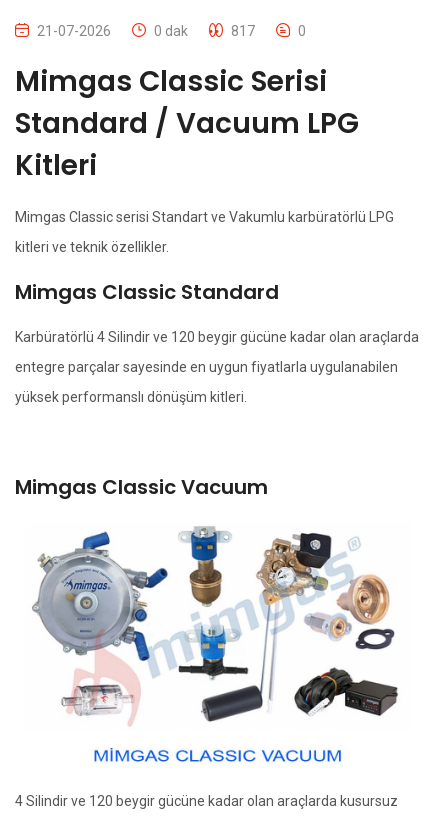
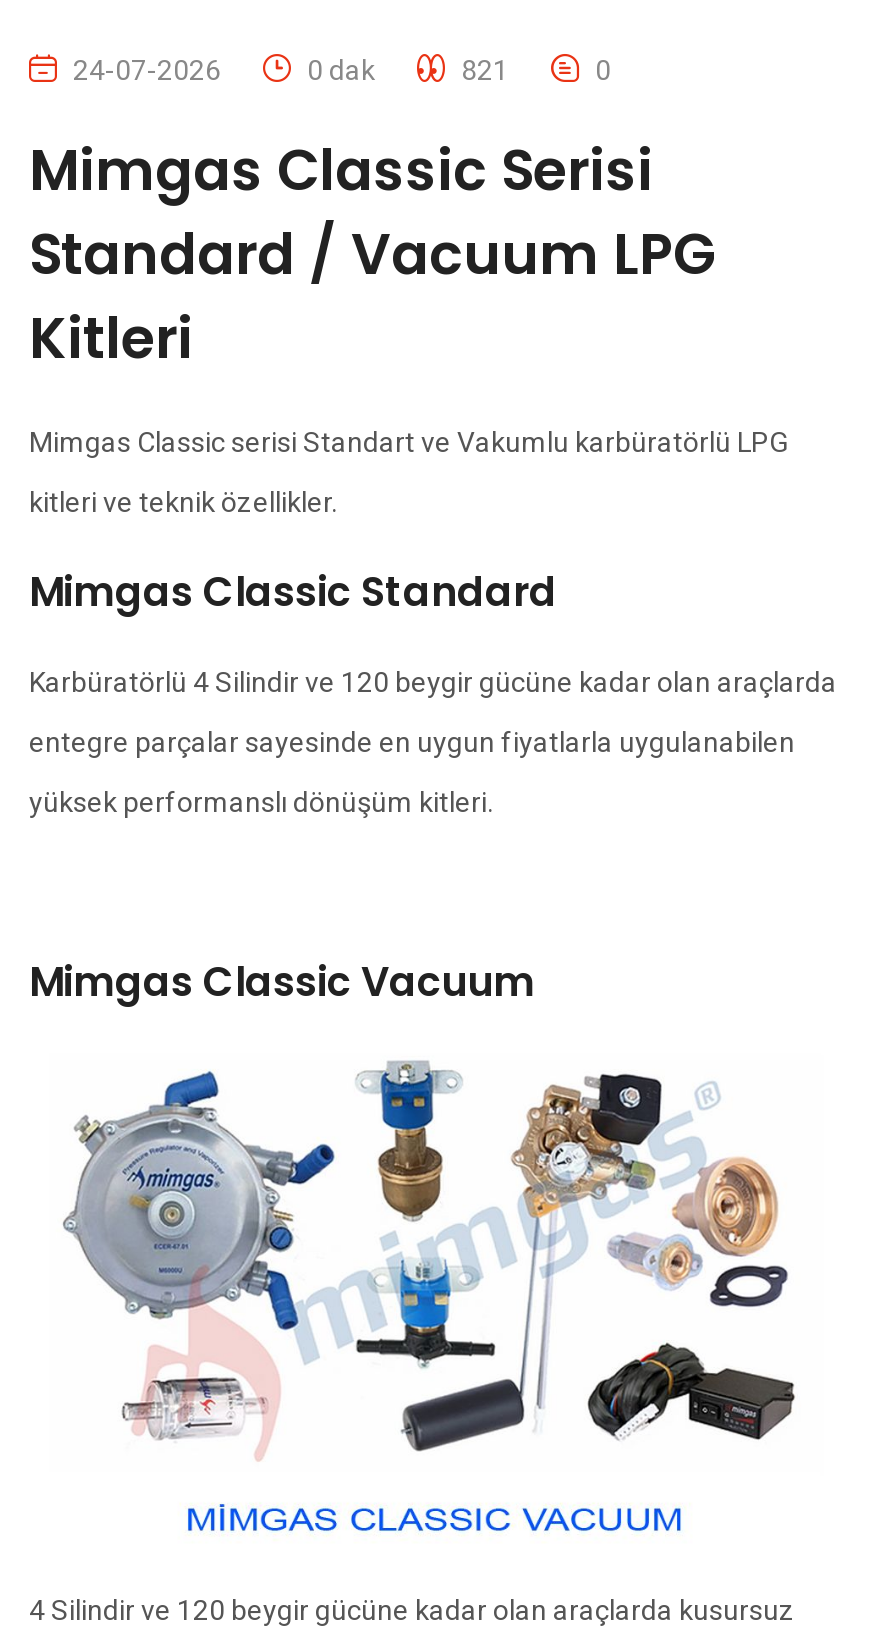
- 21-07-2026
+ 24-07-2026

- 817
+ 821
